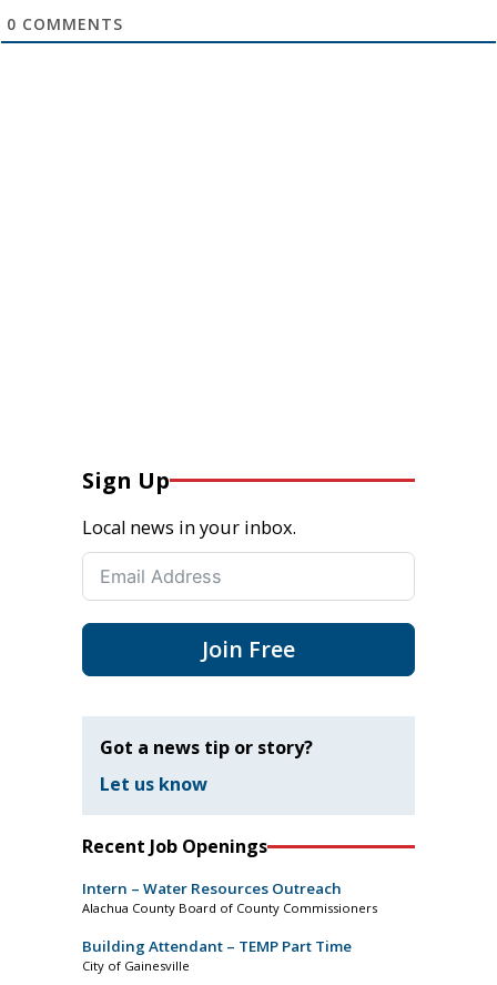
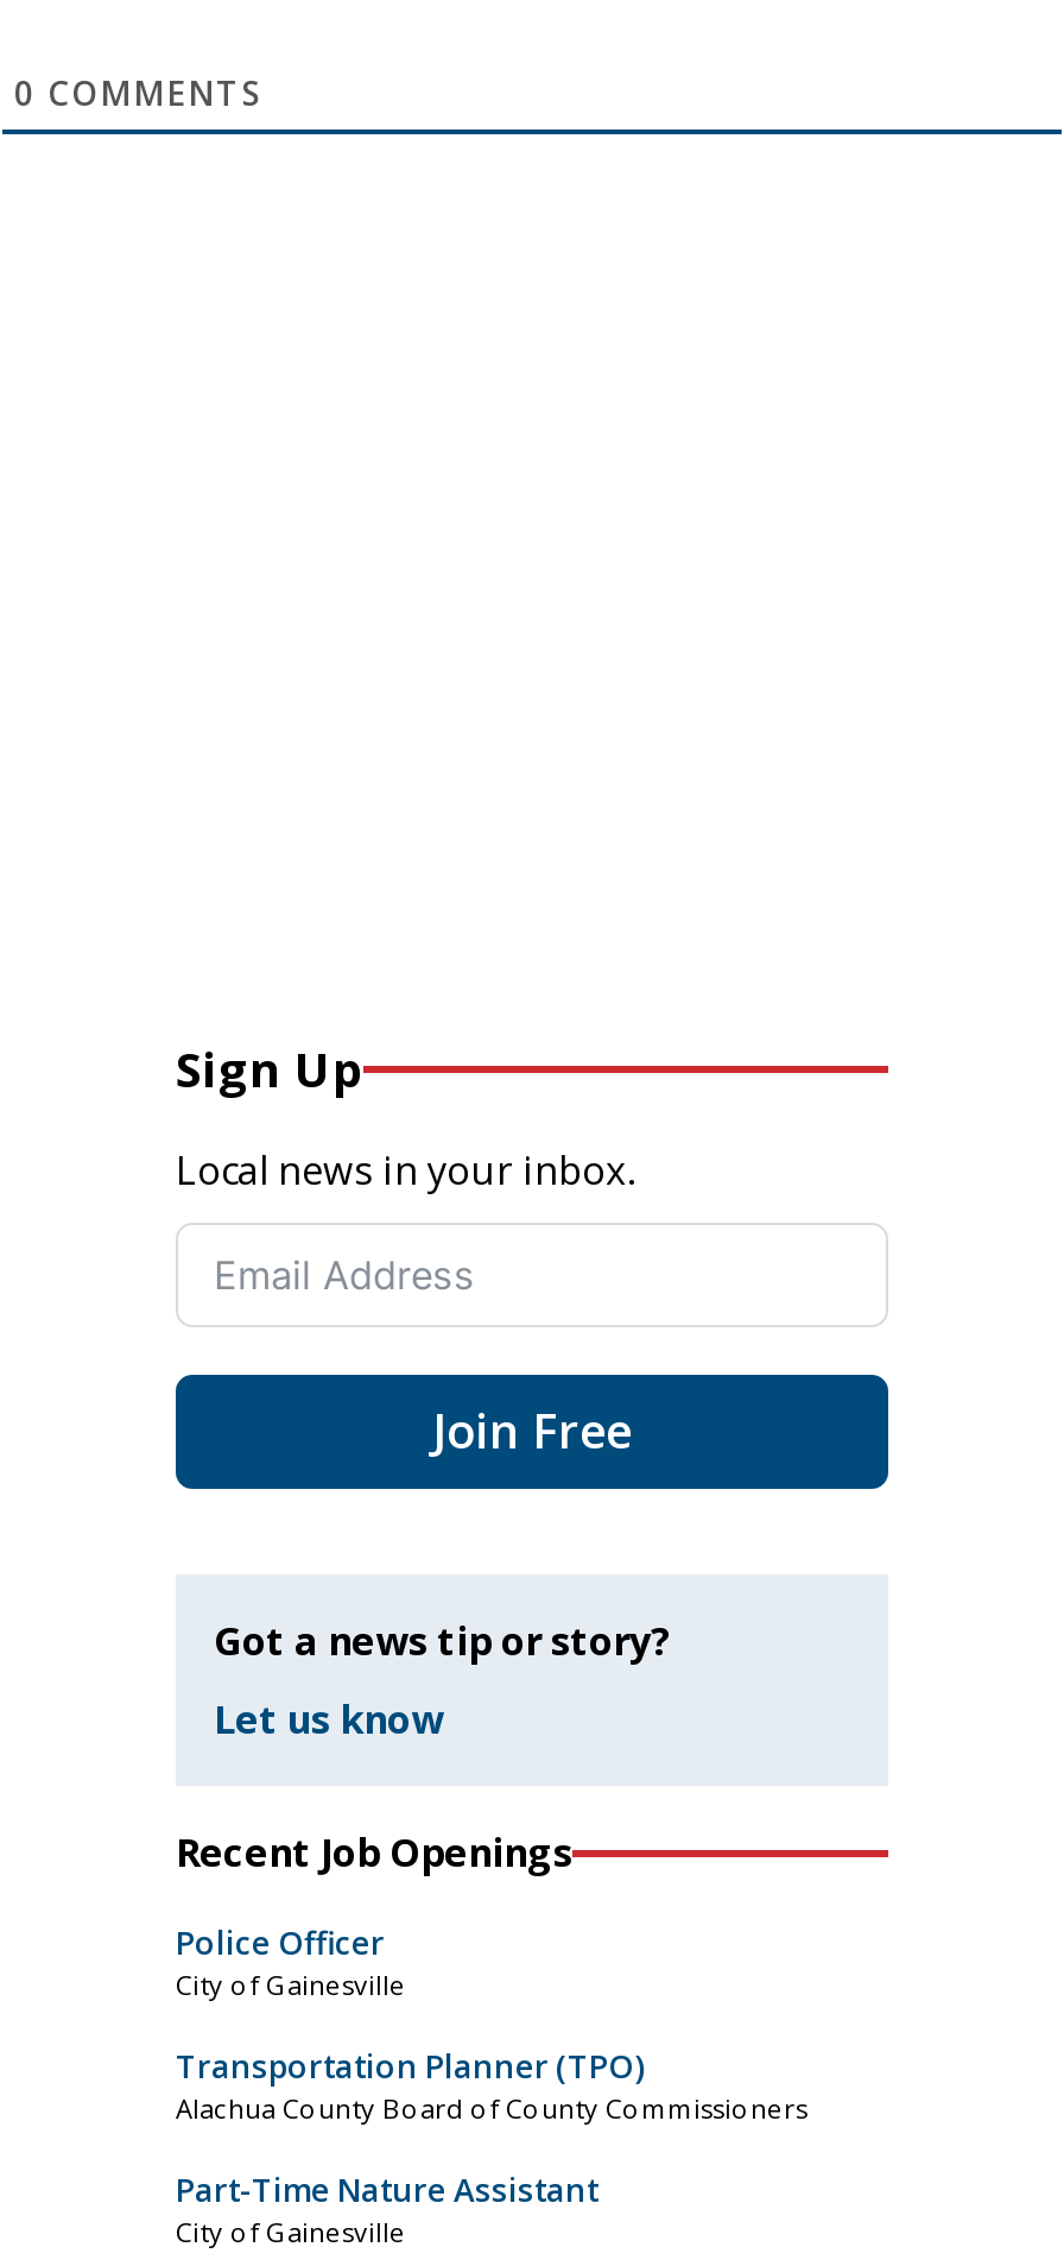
- Intern – Water Resources Outreach
+ Police Officer
+ City of Gainesville
+ Transportation Planner (TPO)

- Building Attendant – TEMP Part Time
+ Part-Time Nature Assistant
